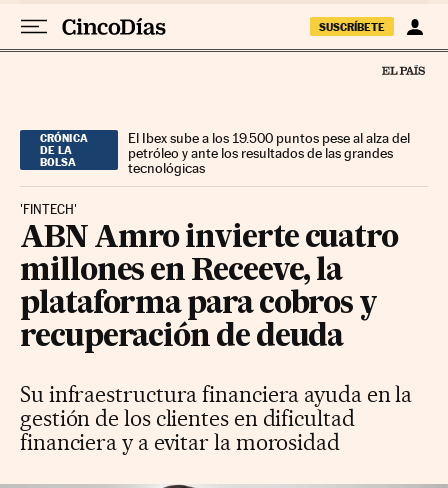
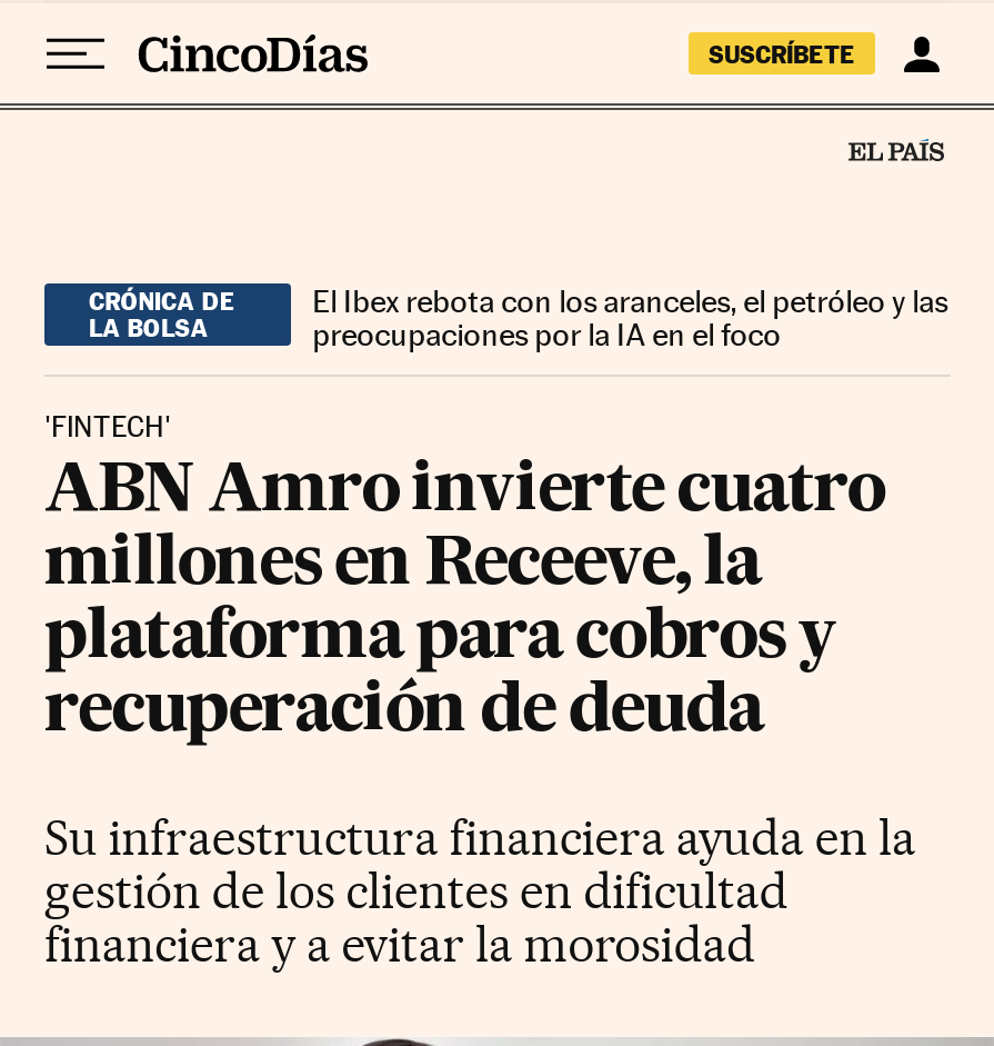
- El Ibex sube a los 19.500 puntos pese al alza del
- petróleo y ante los resultados de las grandes
- tecnológicas
+ El Ibex rebota con los aranceles, el petróleo y las
+ preocupaciones por la IA en el foco
